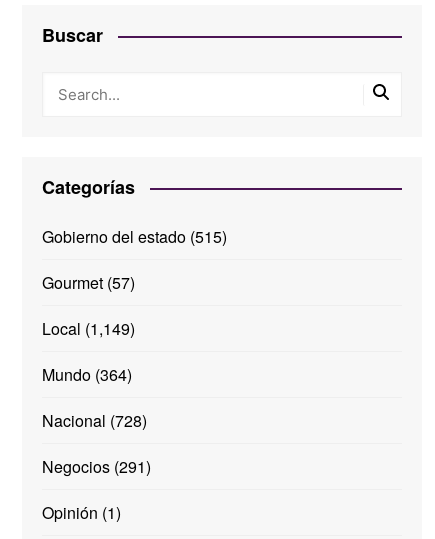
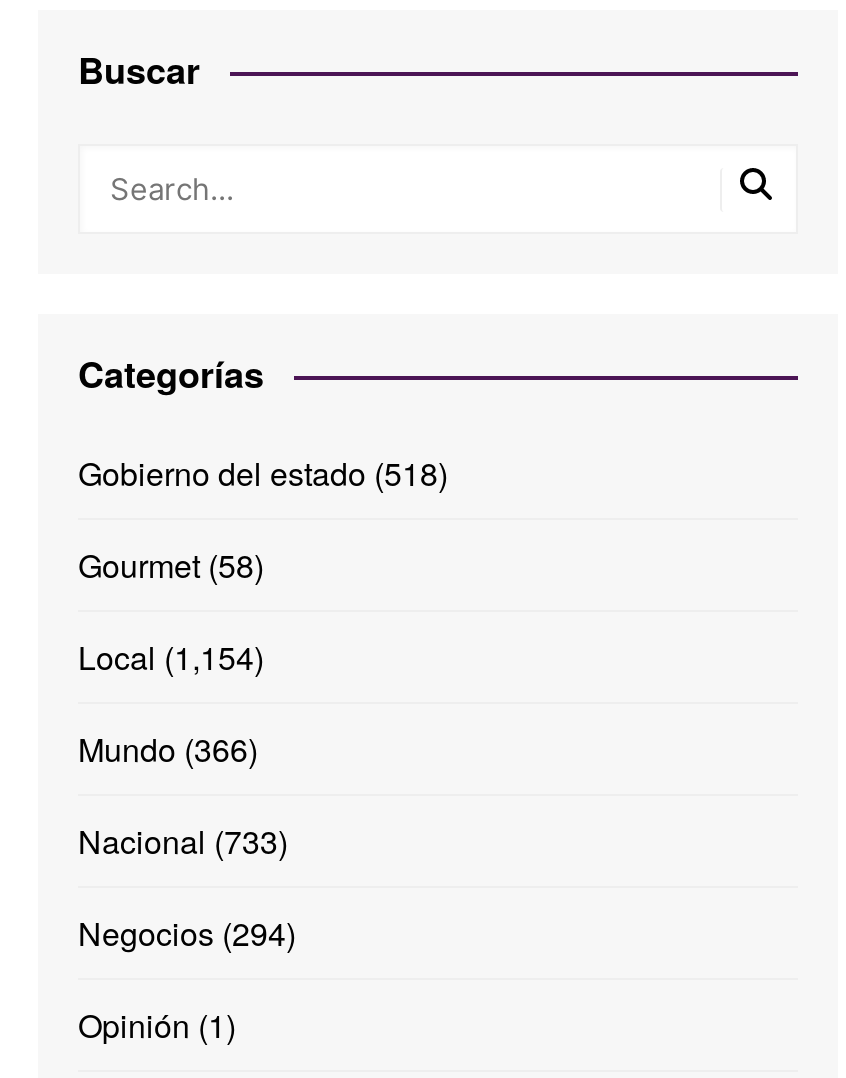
- Gobierno del estado (515)
+ Gobierno del estado (518)

- Gourmet (57)
+ Gourmet (58)

- Local (1,149)
+ Local (1,154)

- Mundo (364)
+ Mundo (366)

- Nacional (728)
+ Nacional (733)

- Negocios (291)
+ Negocios (294)
